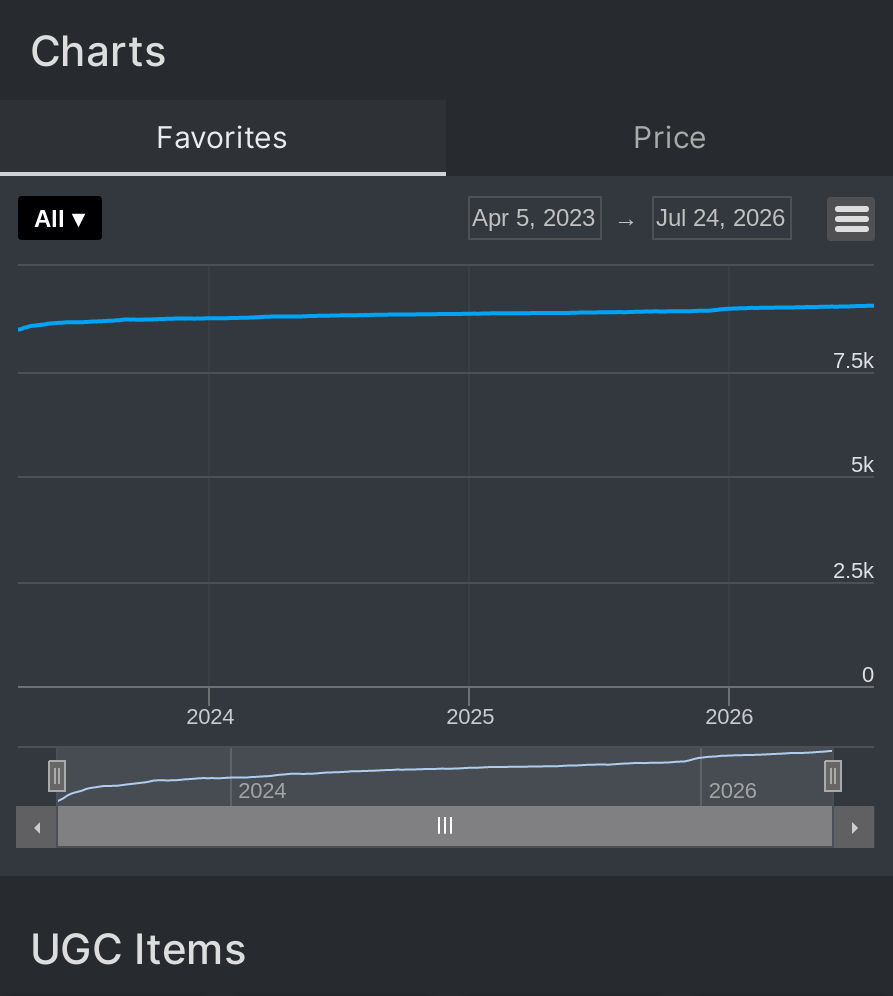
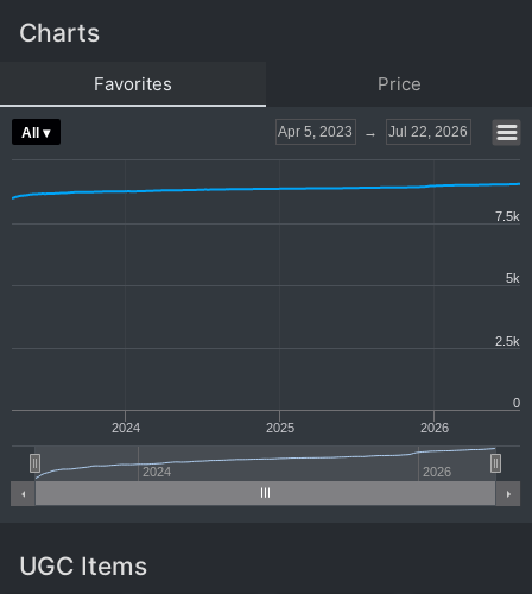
- Jul 24, 2026
+ Jul 22, 2026
